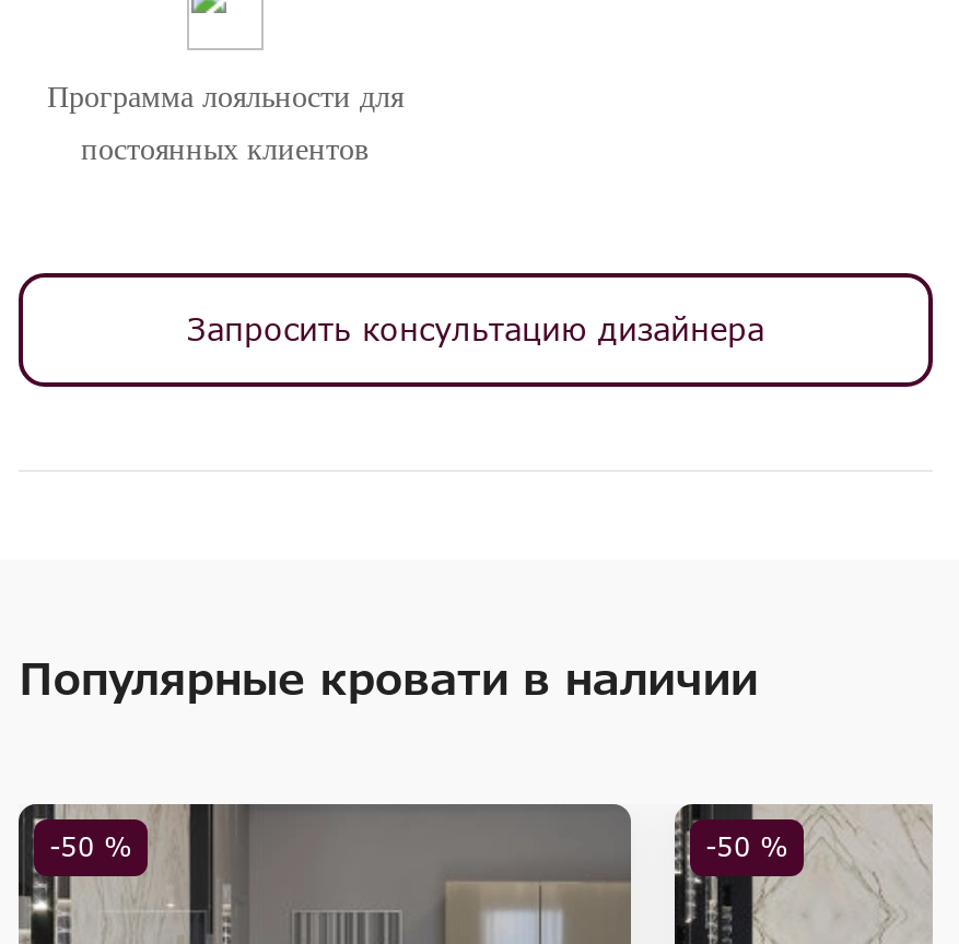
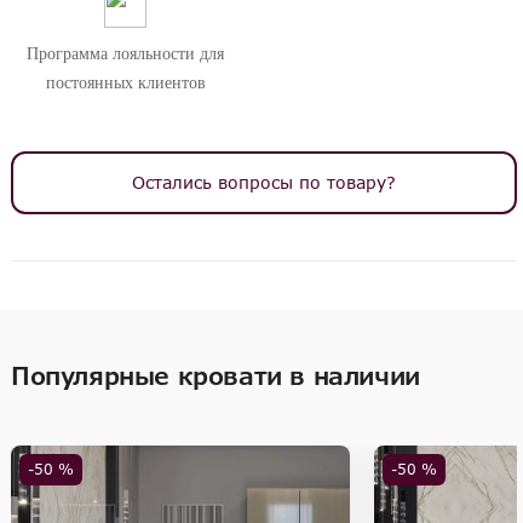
- Запросить консультацию дизайнера
+ Остались вопросы по товару?
